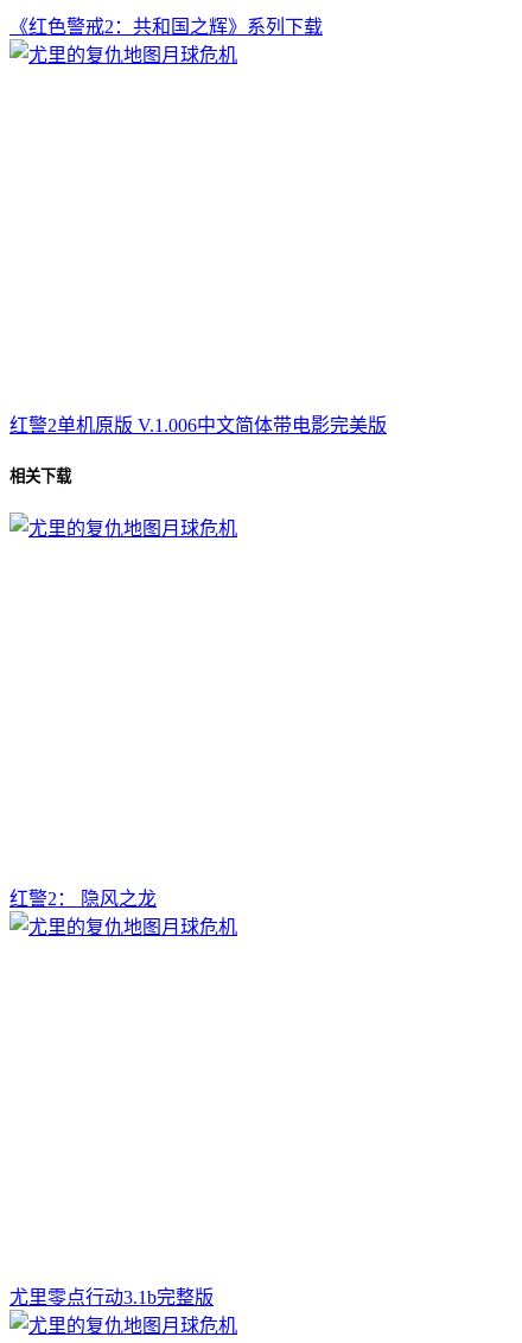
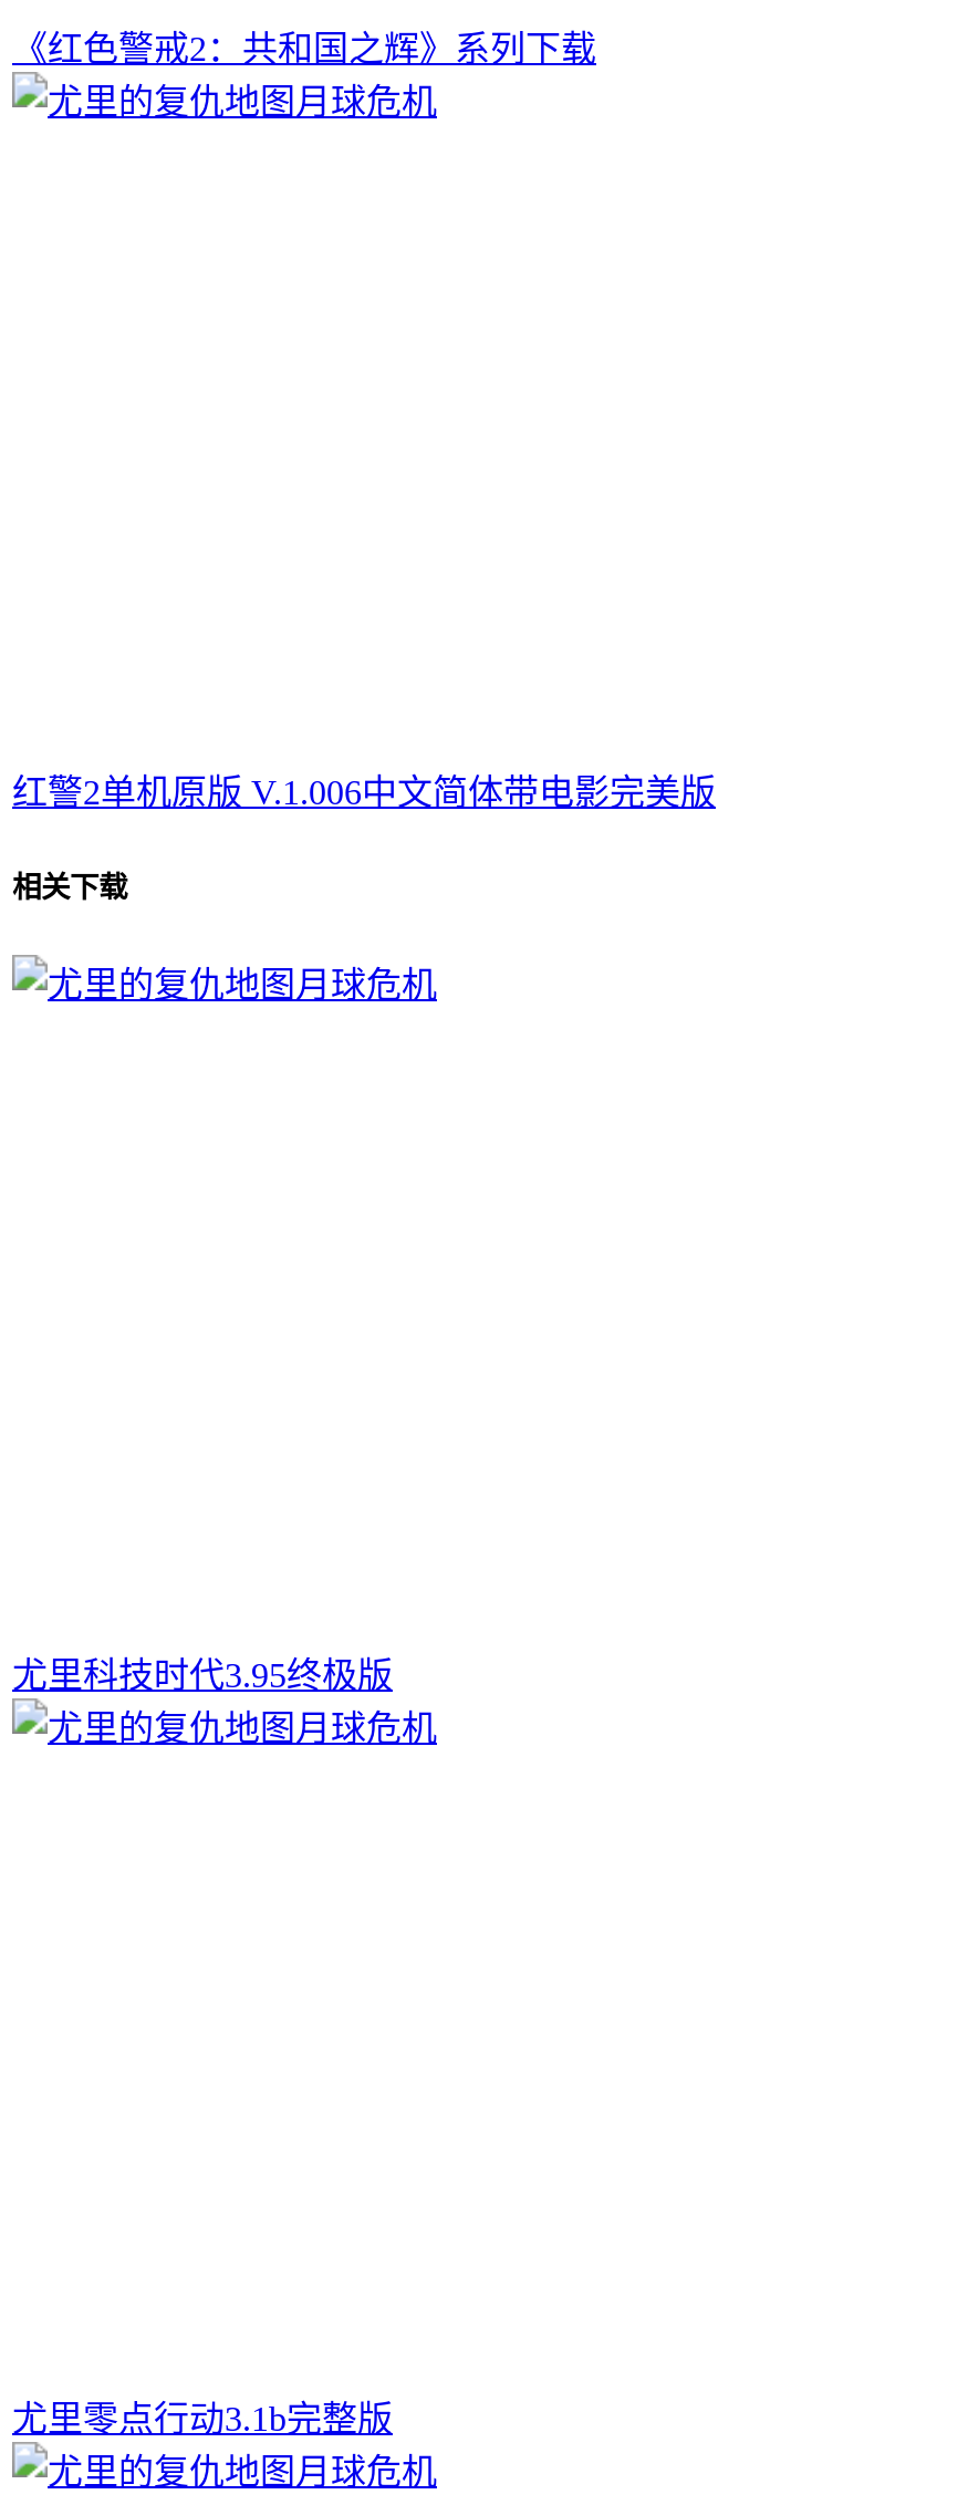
- 红警2： 隐风之龙
+ 尤里科技时代3.95终极版
